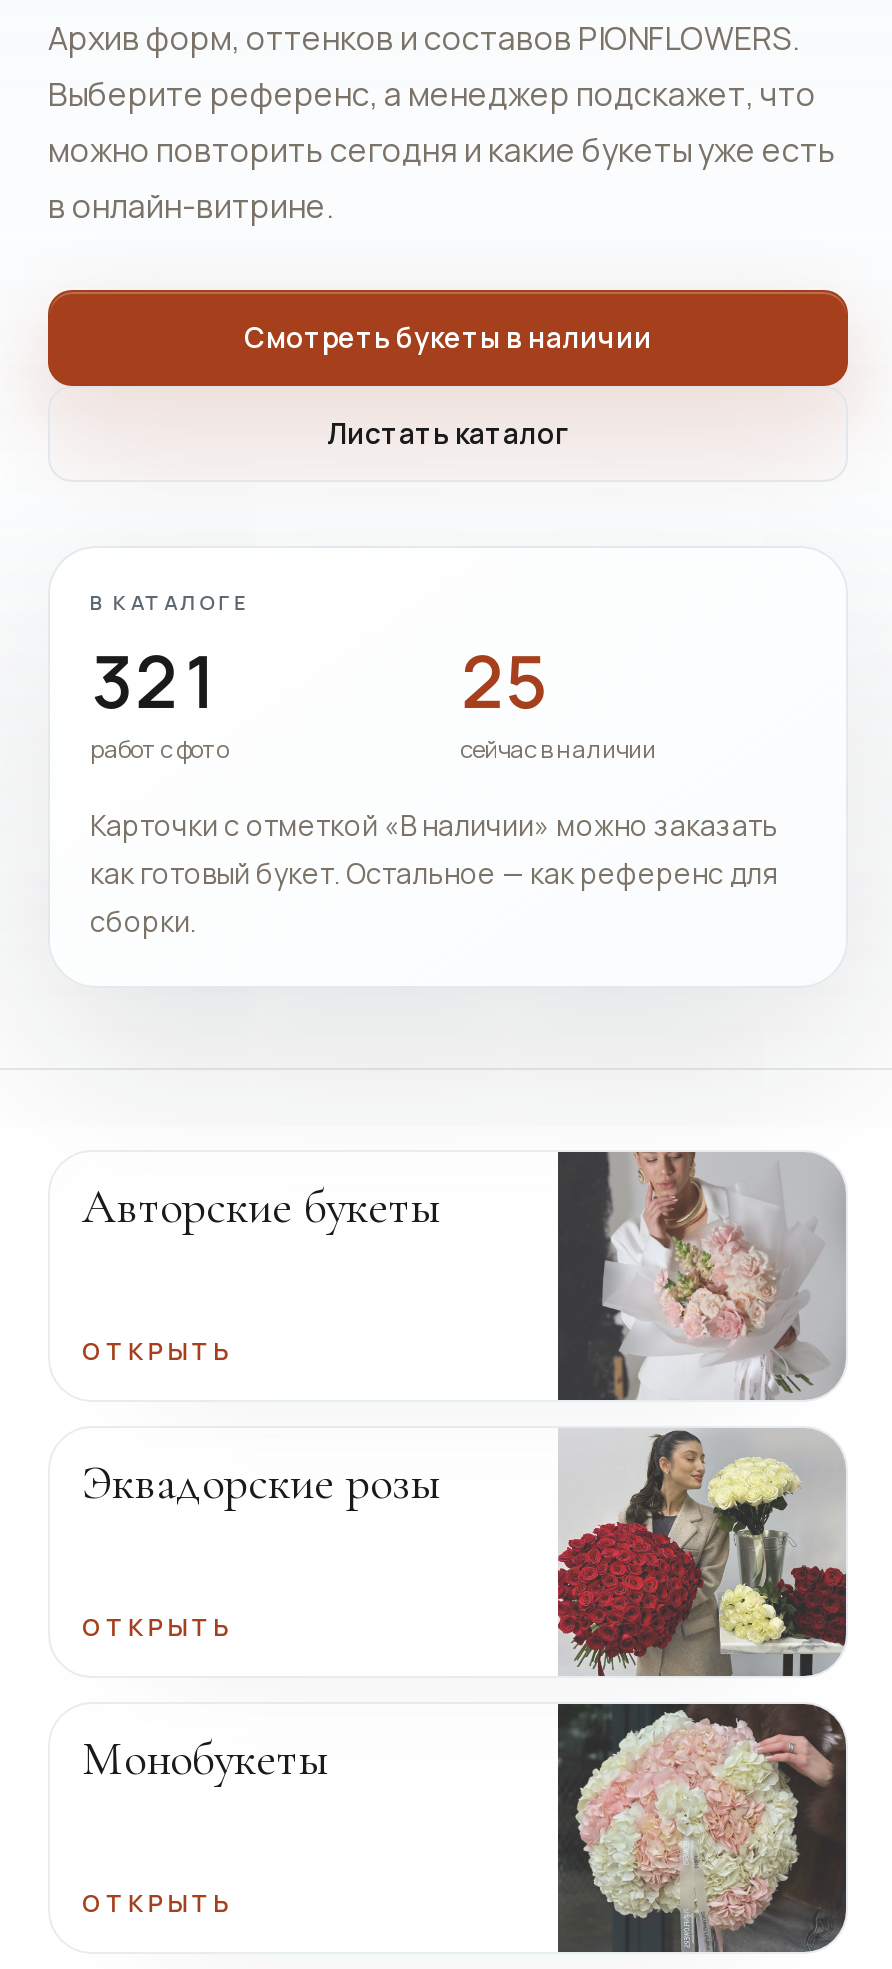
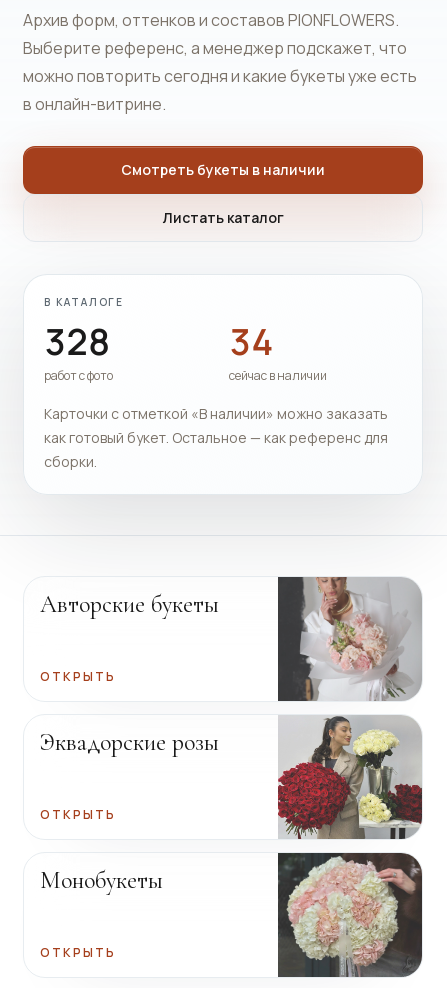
- 321
+ 328

- 25
+ 34
